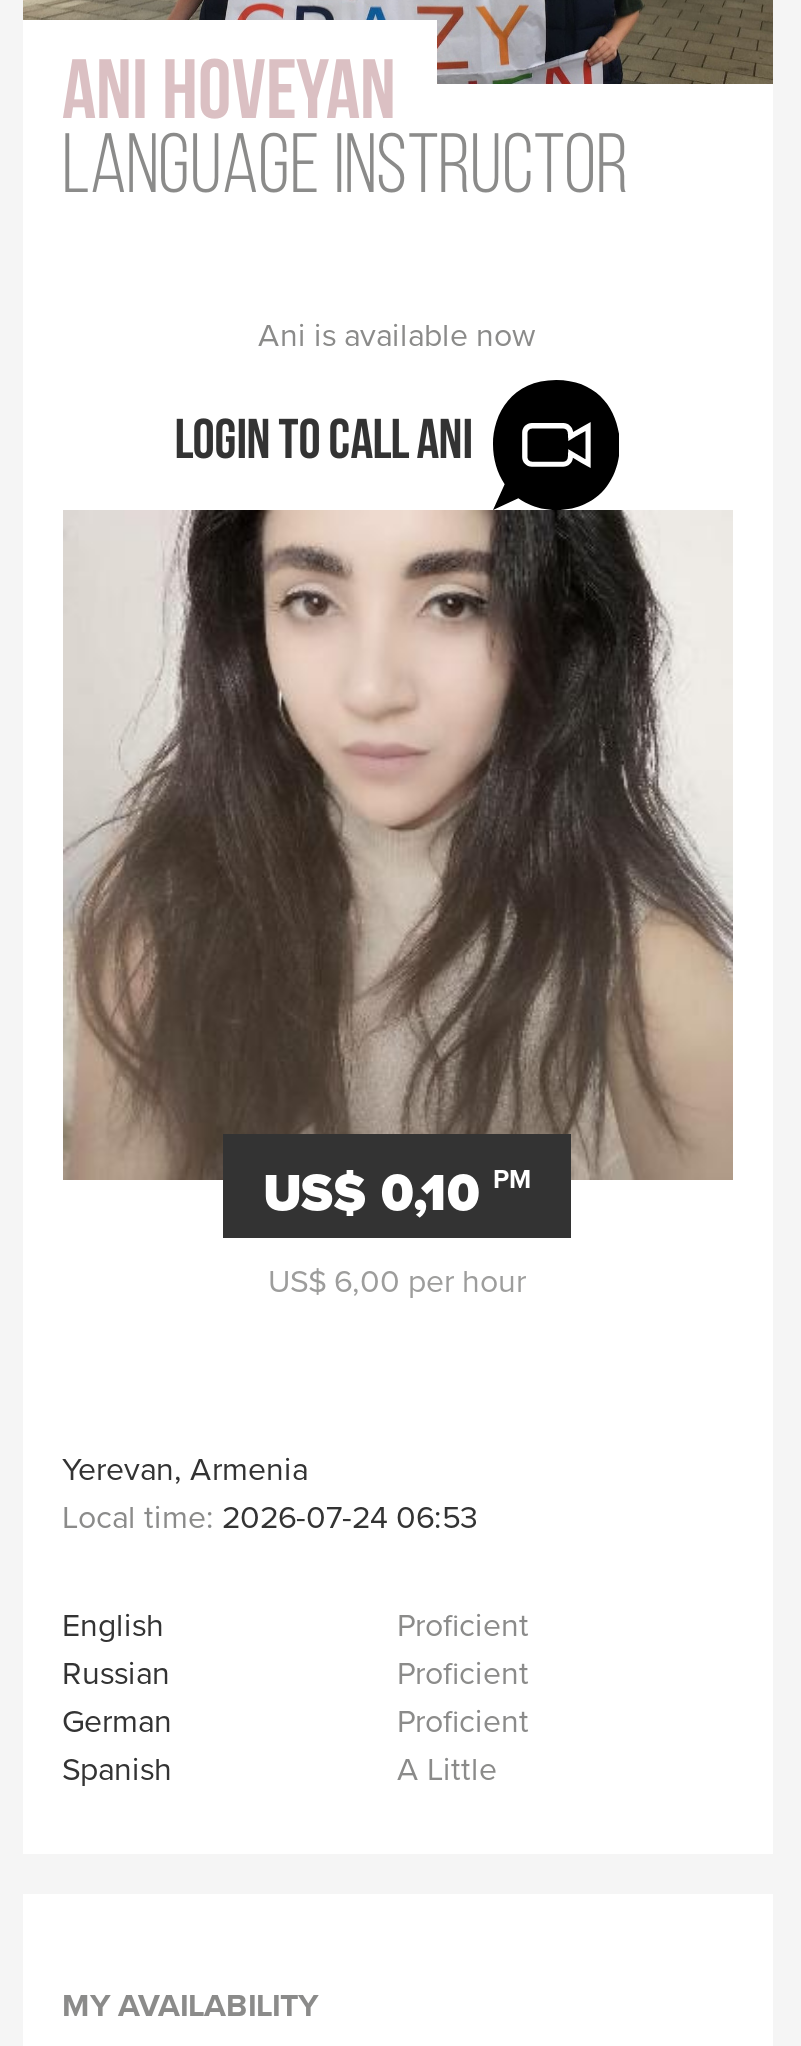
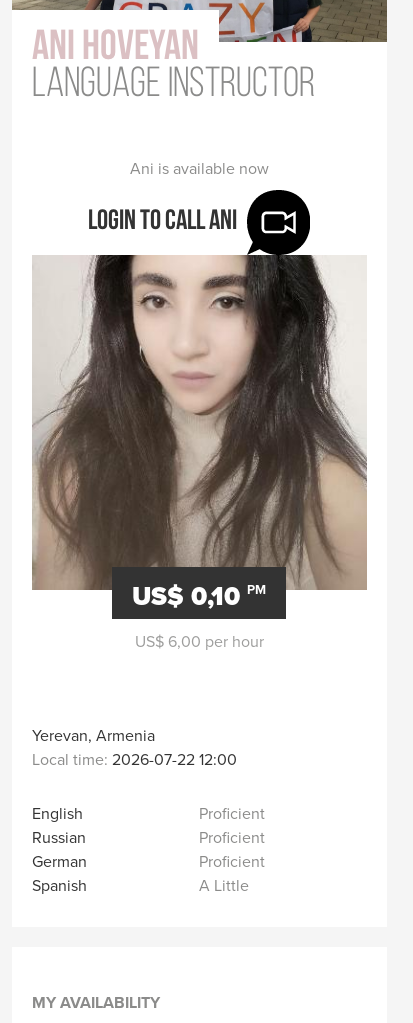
- Local time: 2026-07-24 06:53
+ Local time: 2026-07-22 12:00
